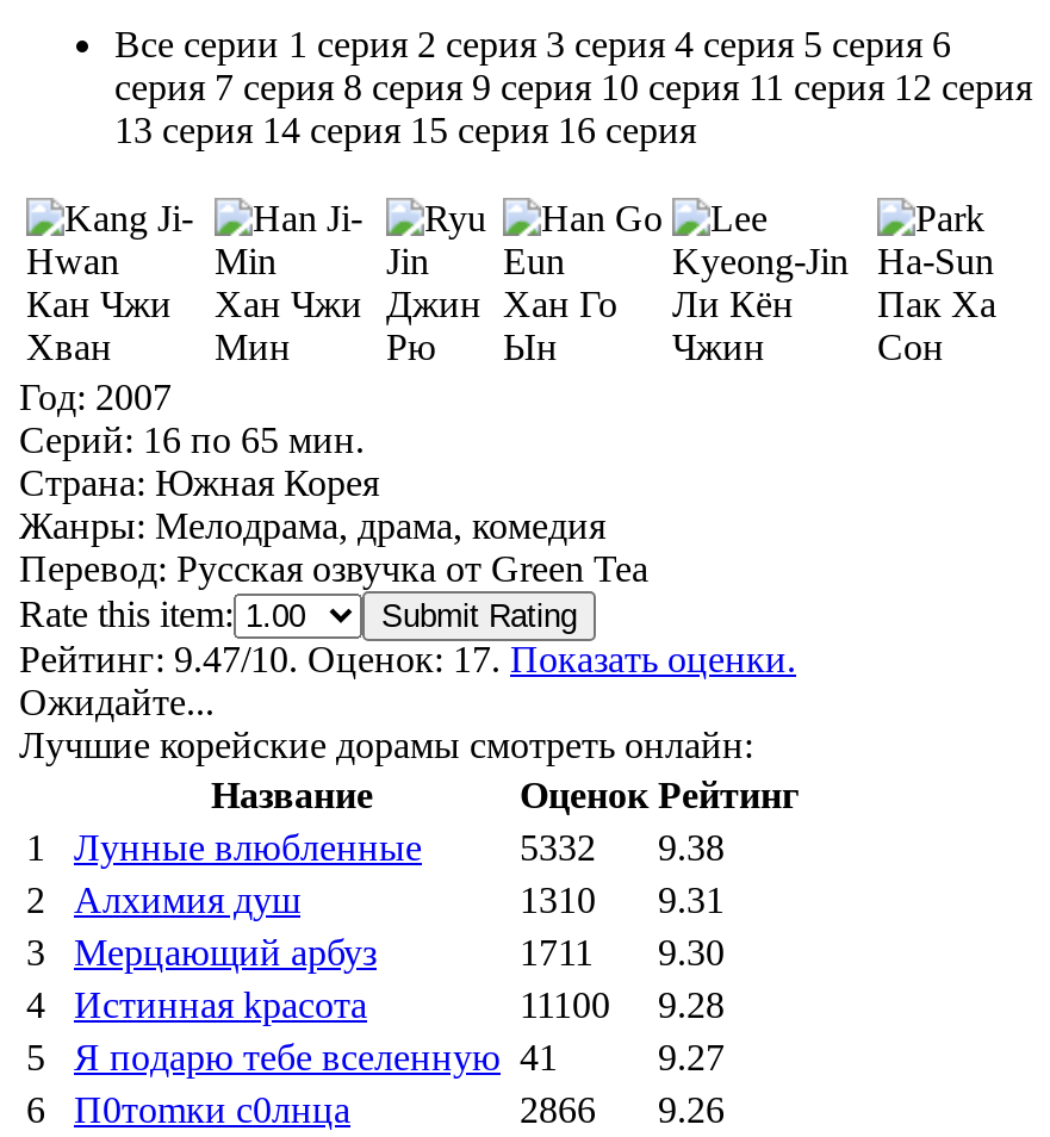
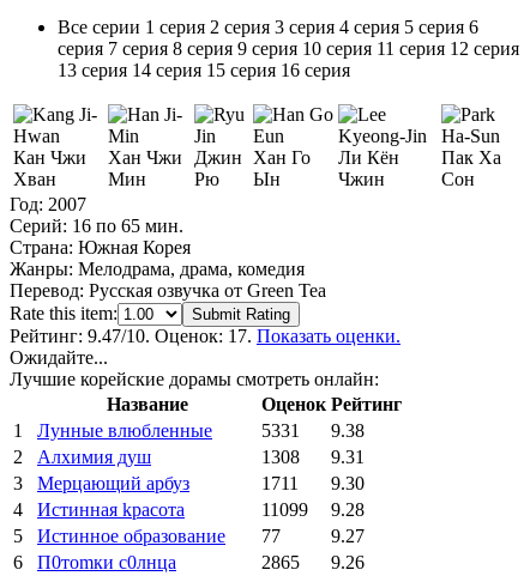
- 5332 9.38
+ 5331 9.38

- 1310 9.31
+ 1308 9.31

- 11100 9.28
+ 11099 9.28

- Я подарю тебе вселенную 41
+ Истинное образование
+ 77

- 2866 9.26
+ 2865 9.26
